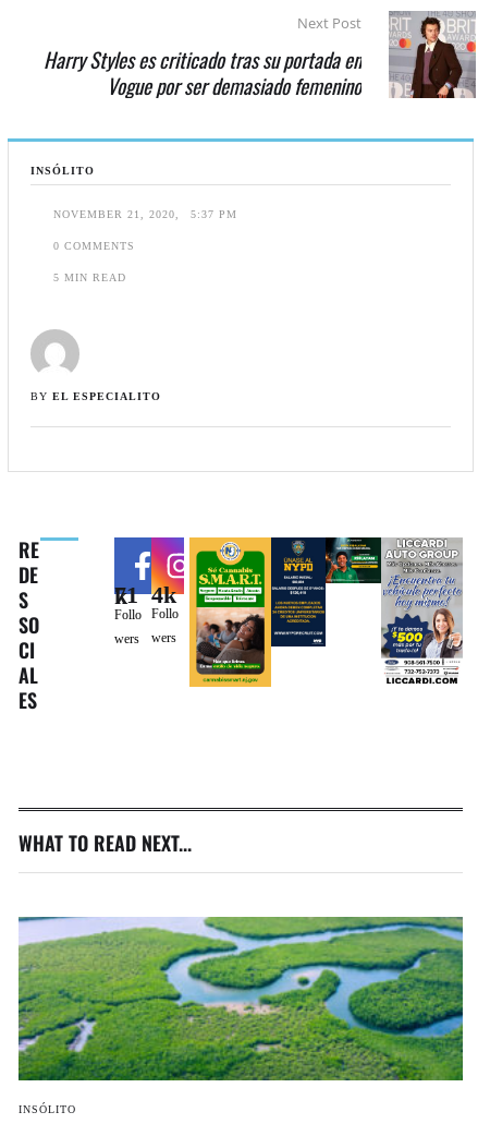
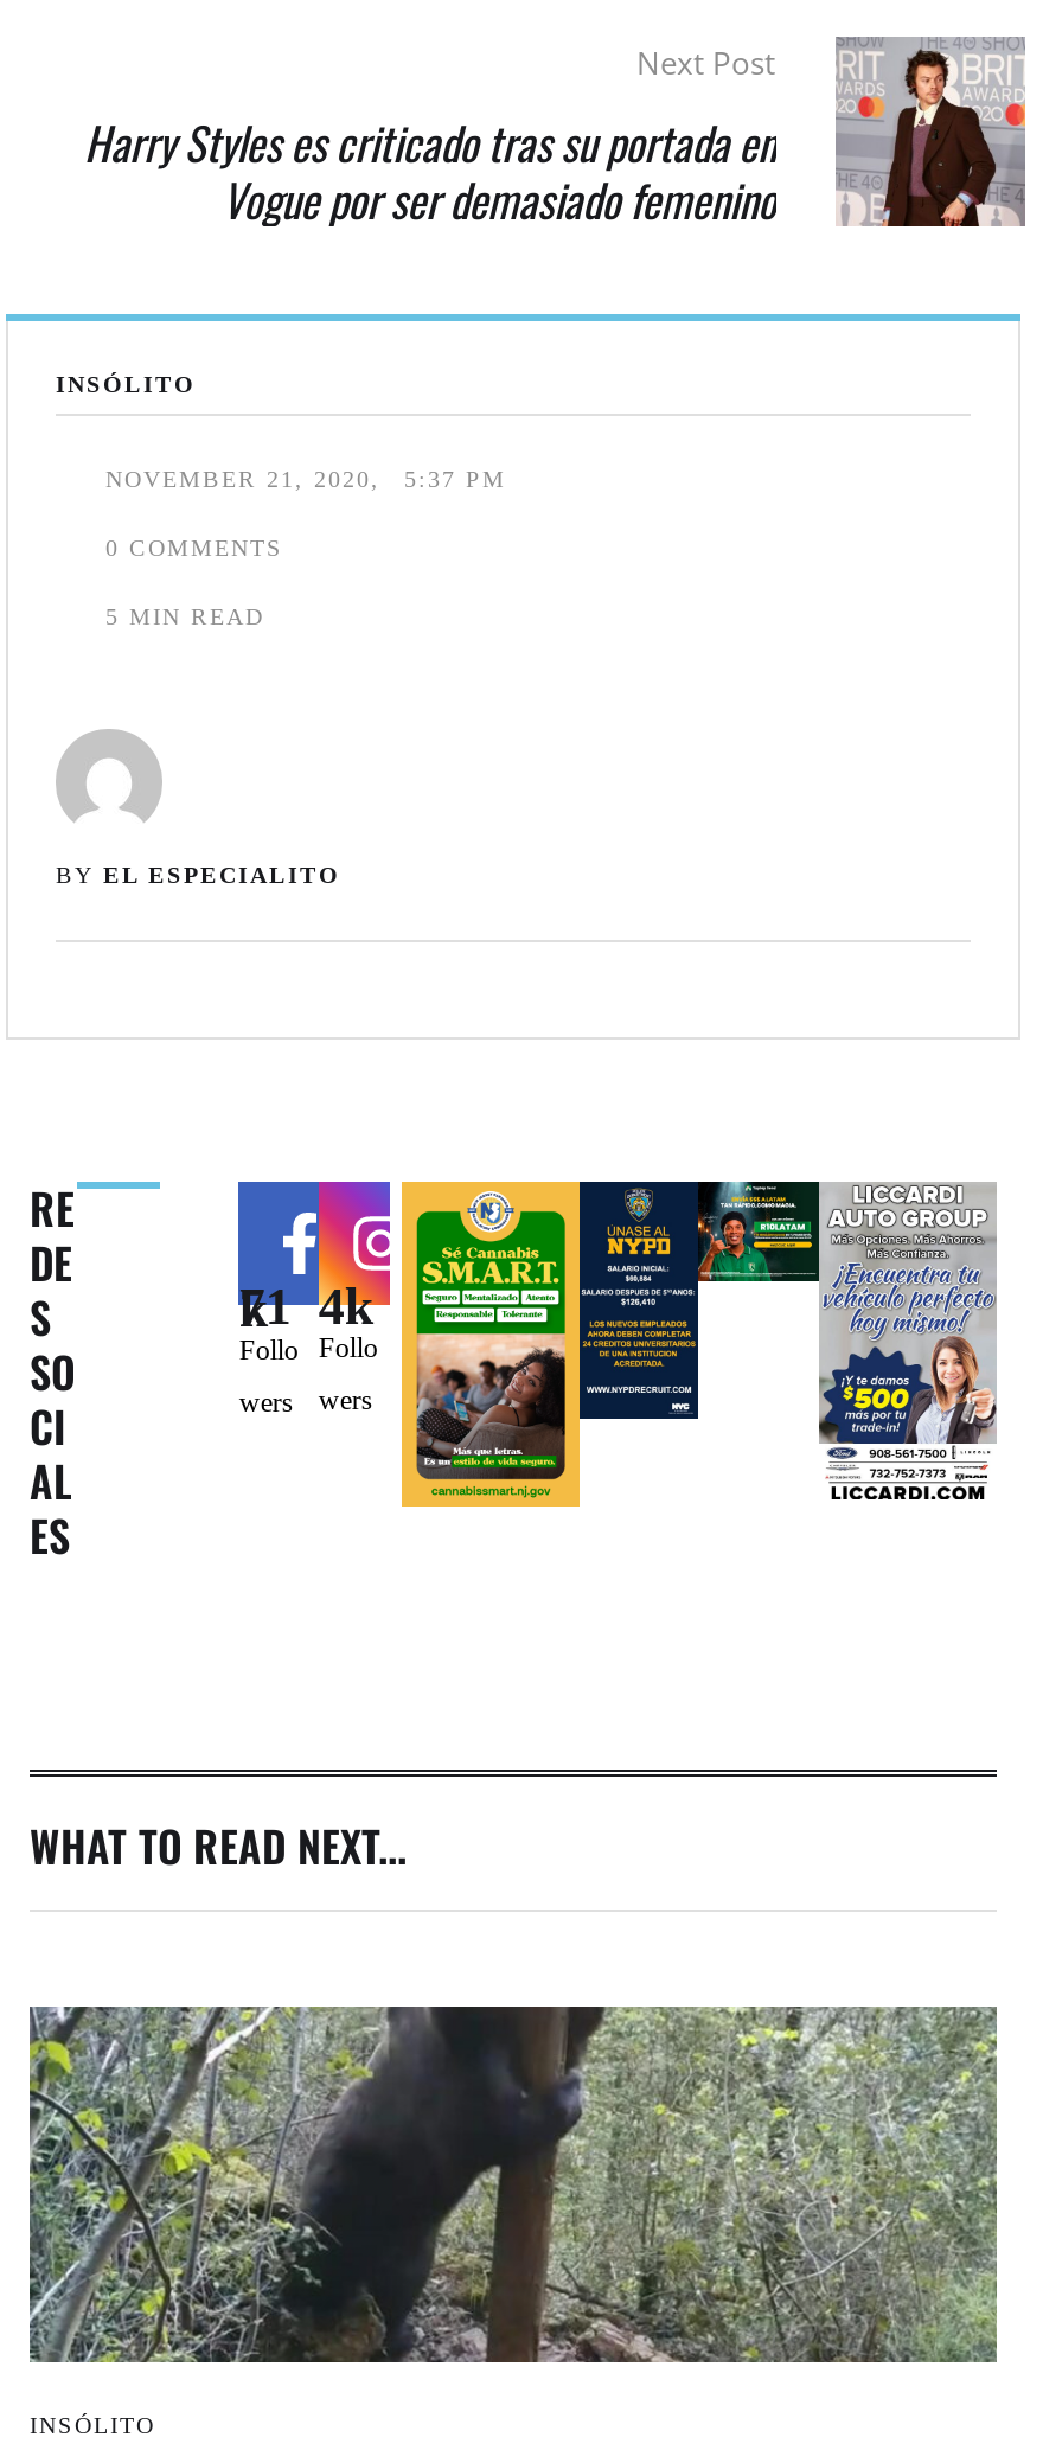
- [image]
+ [image]
